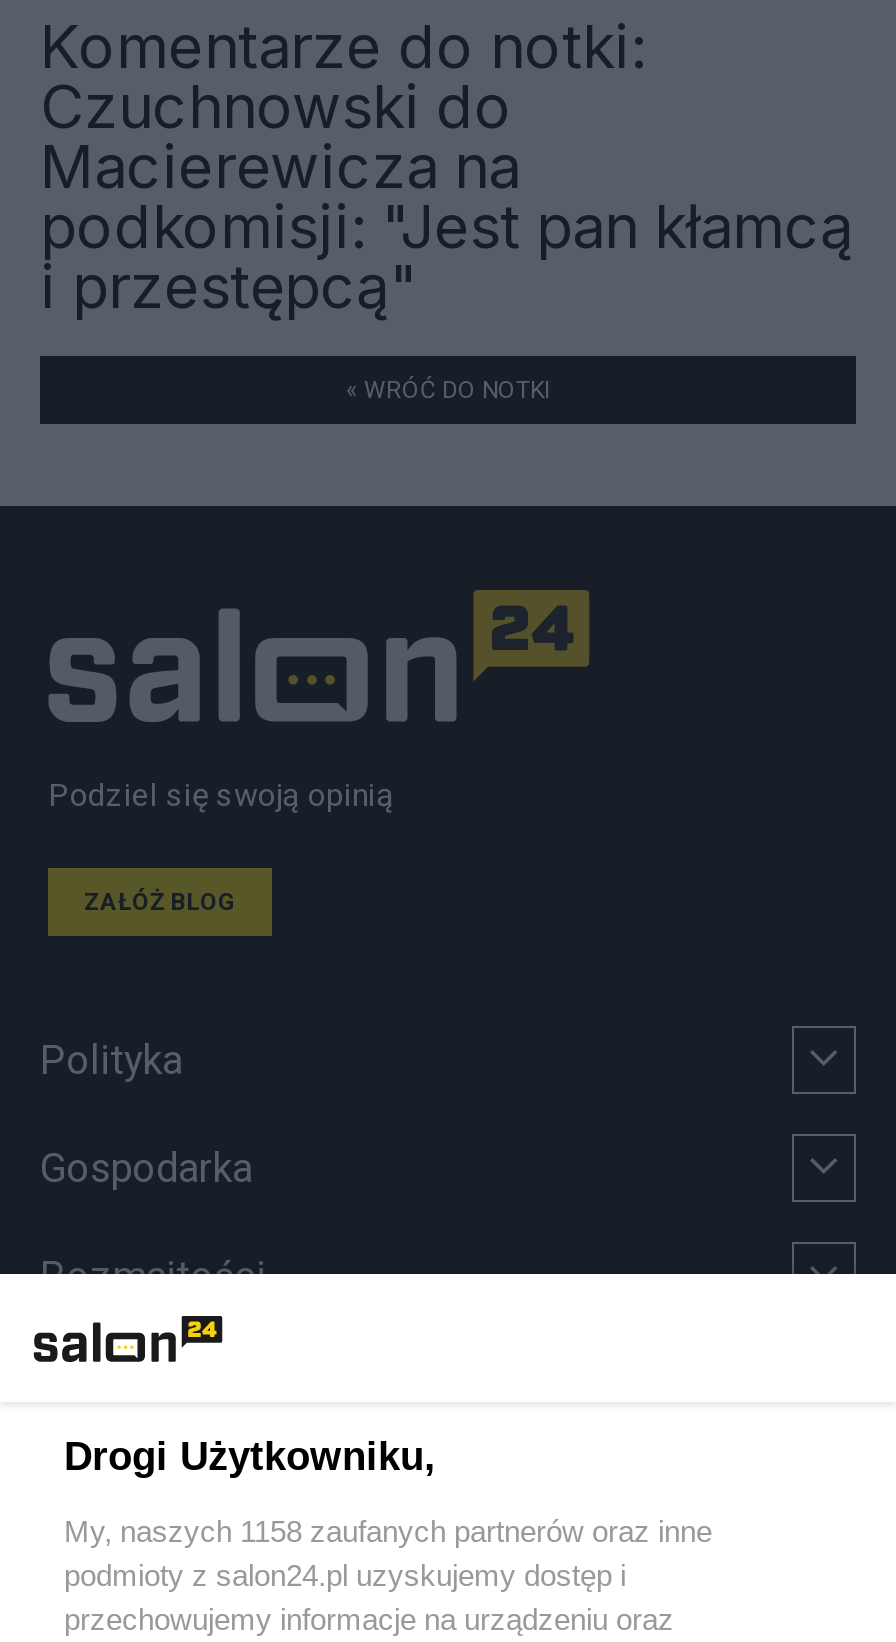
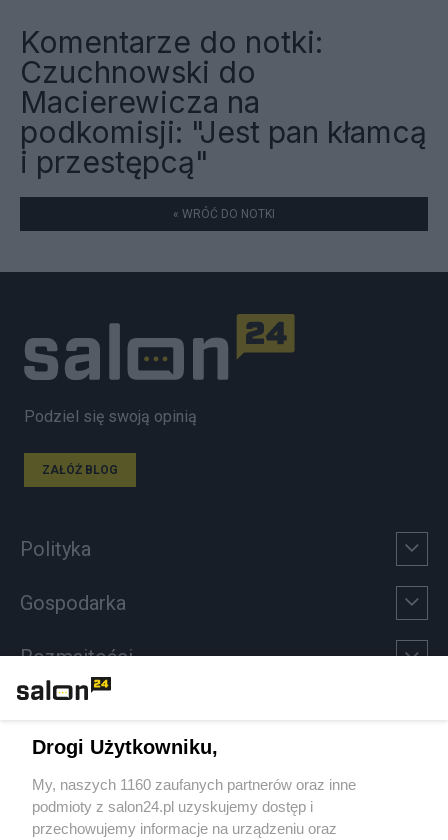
- My, naszych 1158 zaufanych partnerów oraz inne
+ My, naszych 1160 zaufanych partnerów oraz inne
